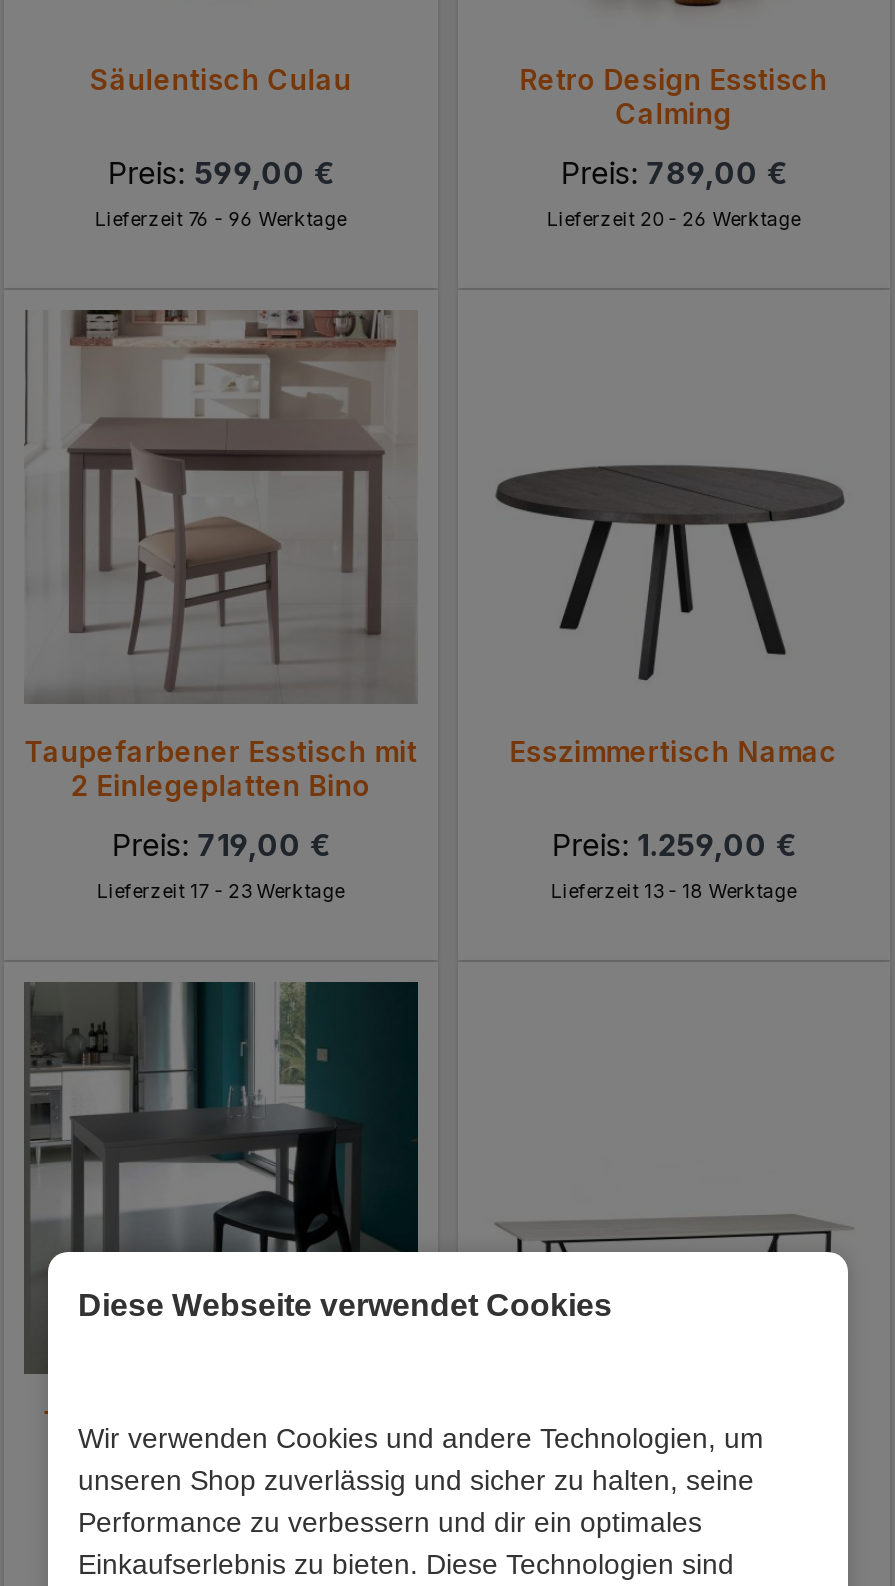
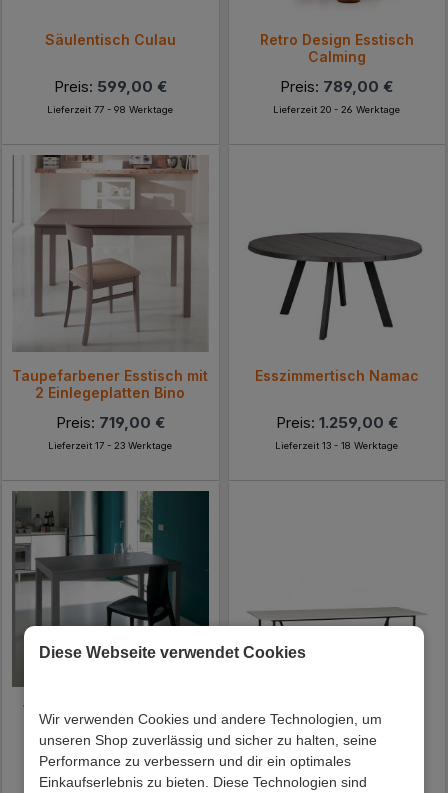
- Lieferzeit 76 - 96 Werktage
+ Lieferzeit 77 - 98 Werktage
